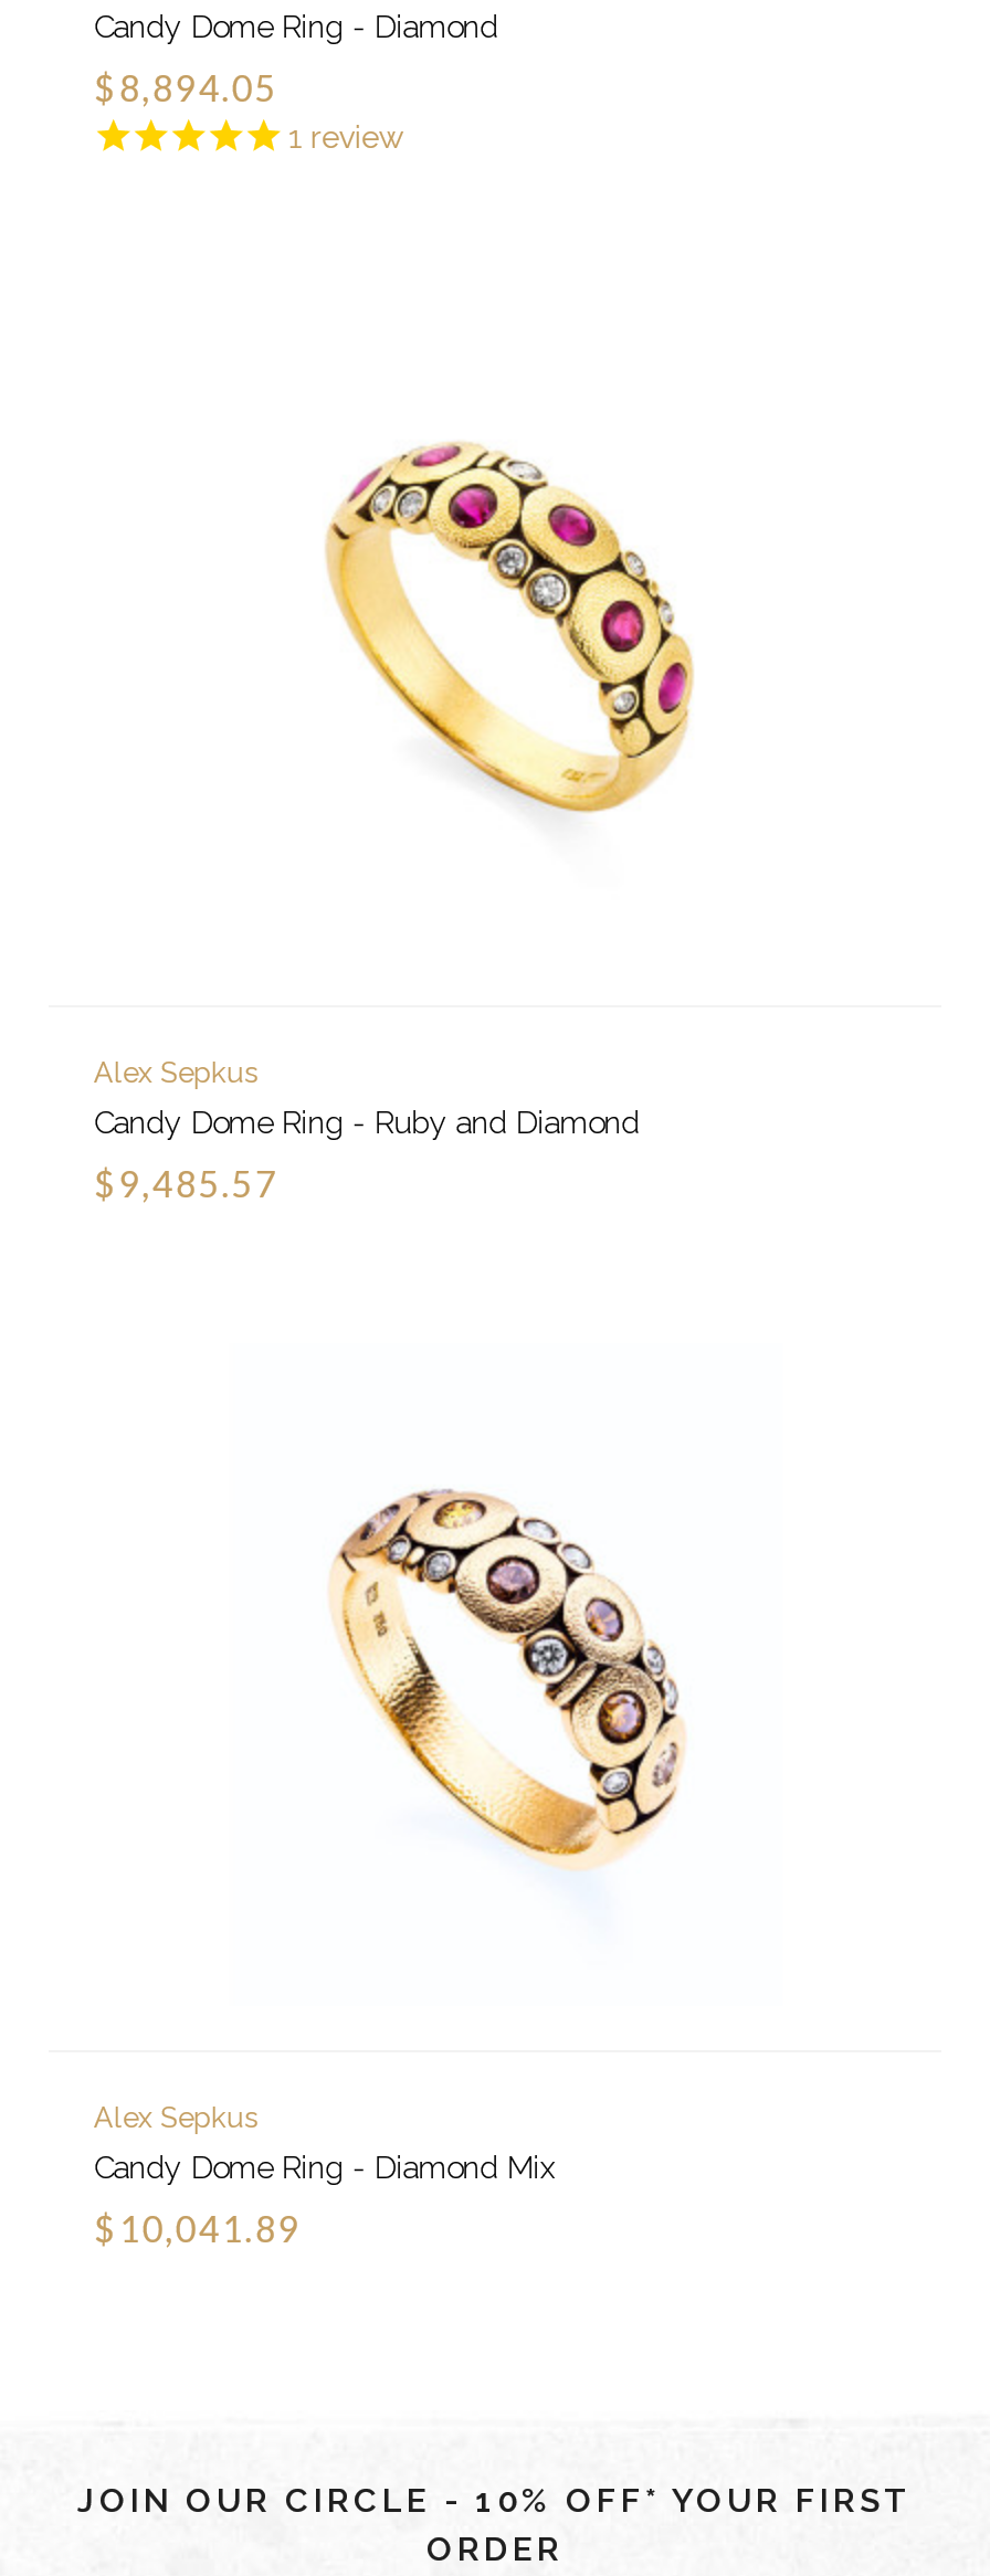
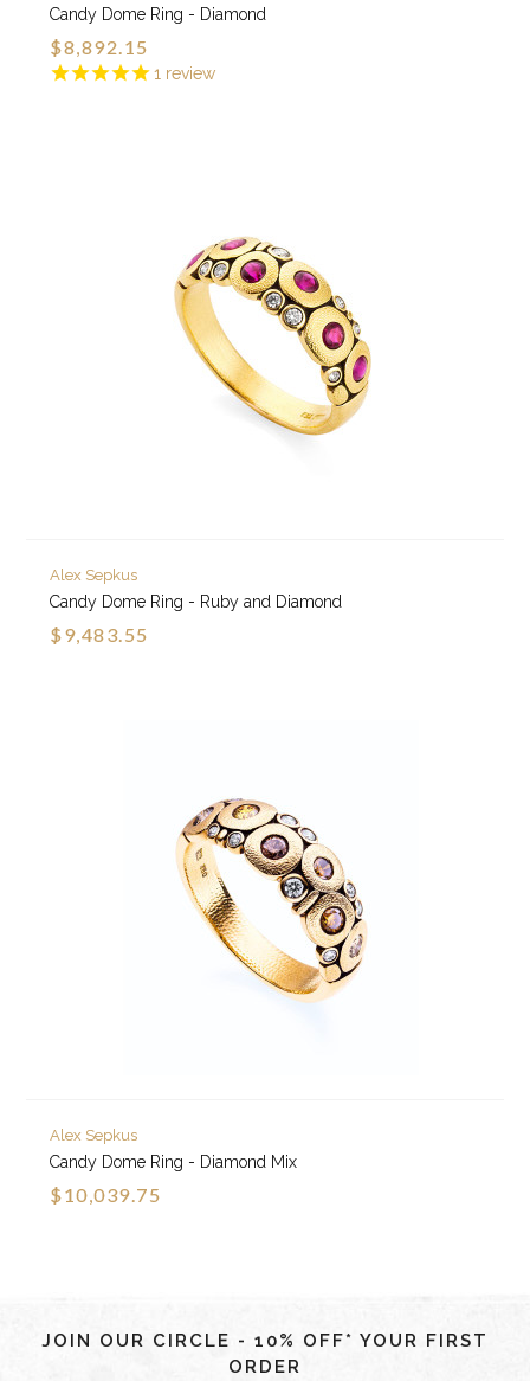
- $8,894.05
+ $8,892.15

- $9,485.57
+ $9,483.55

- $10,041.89
+ $10,039.75
